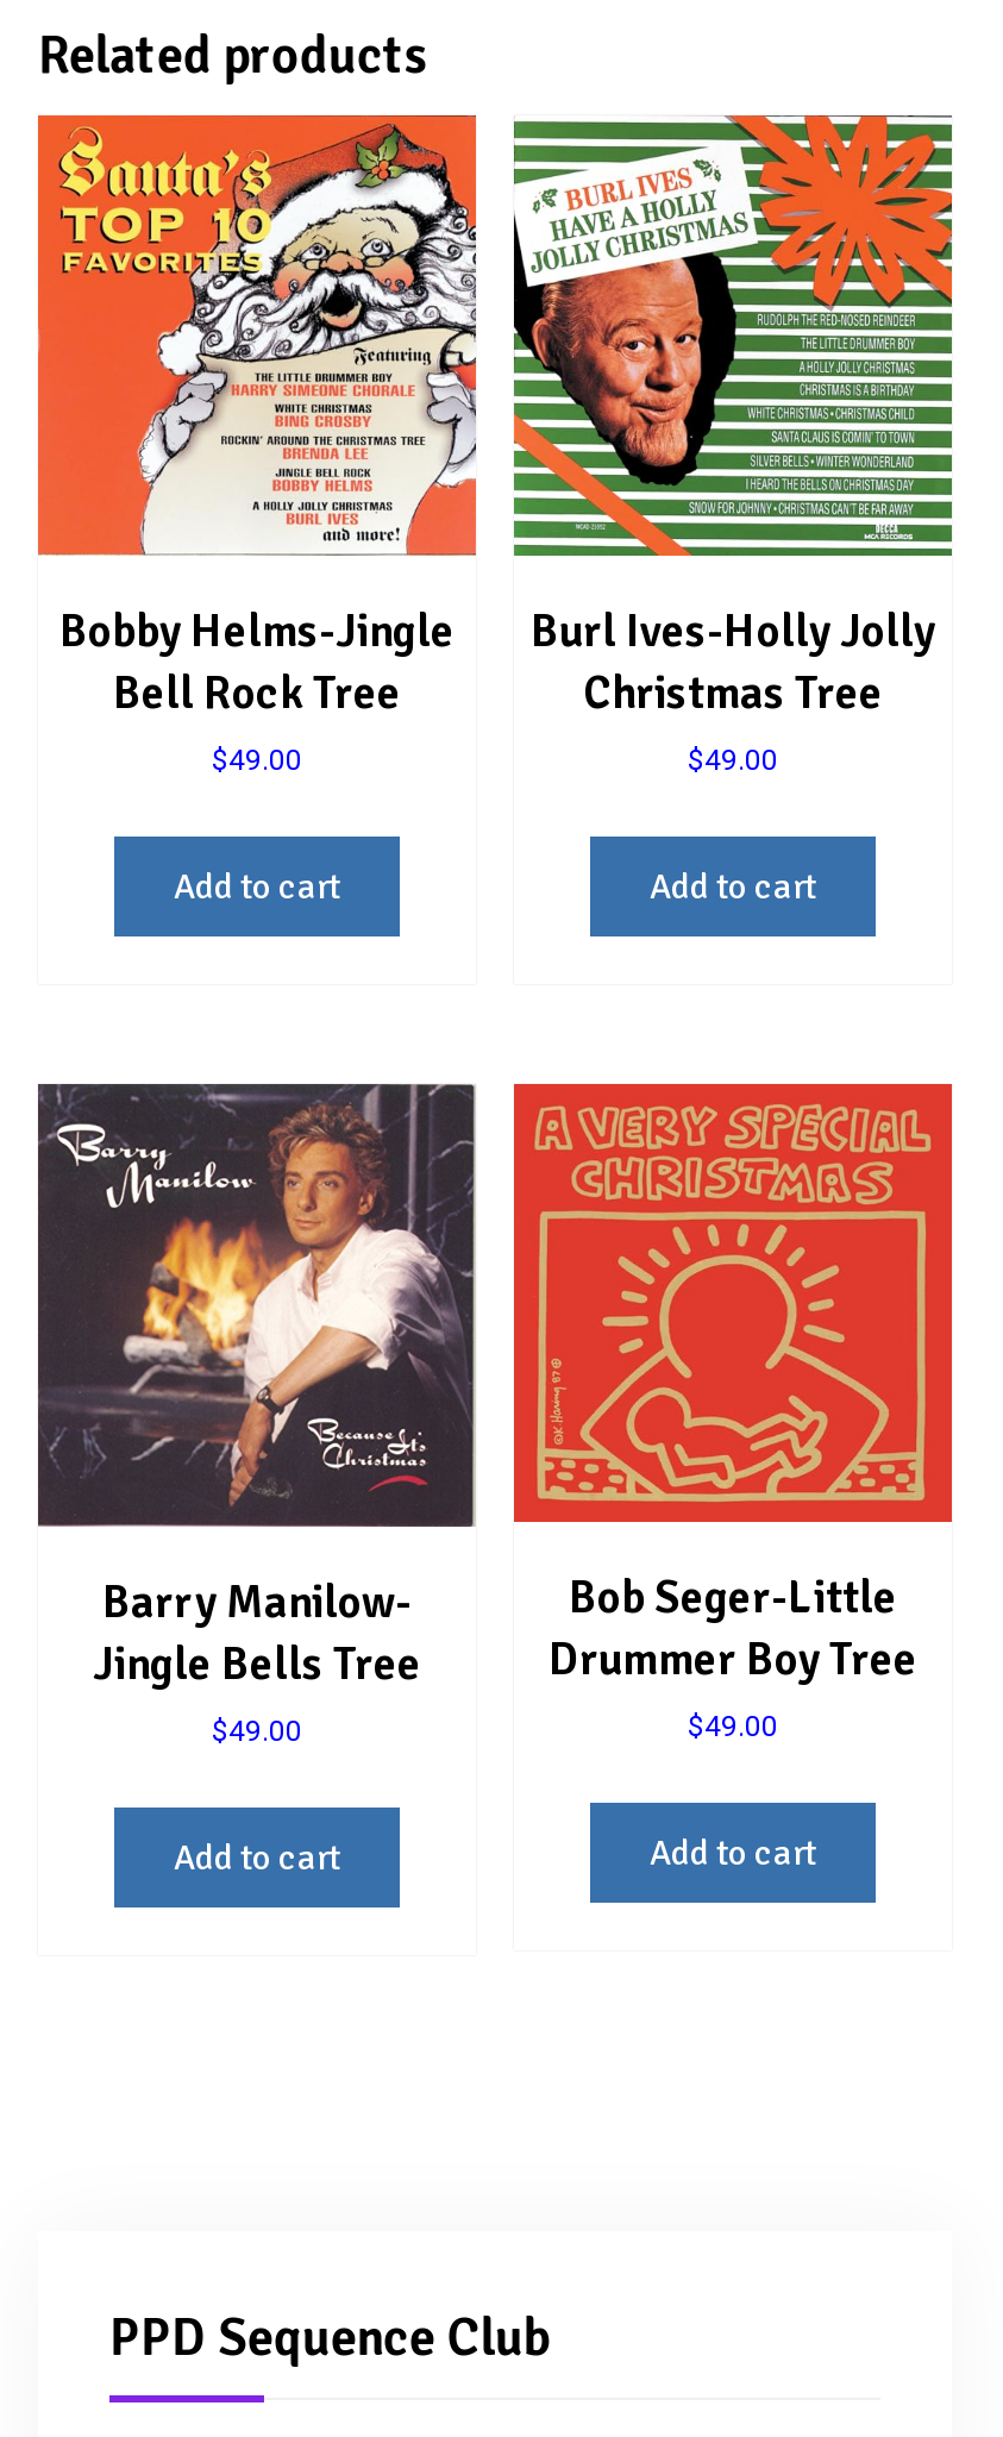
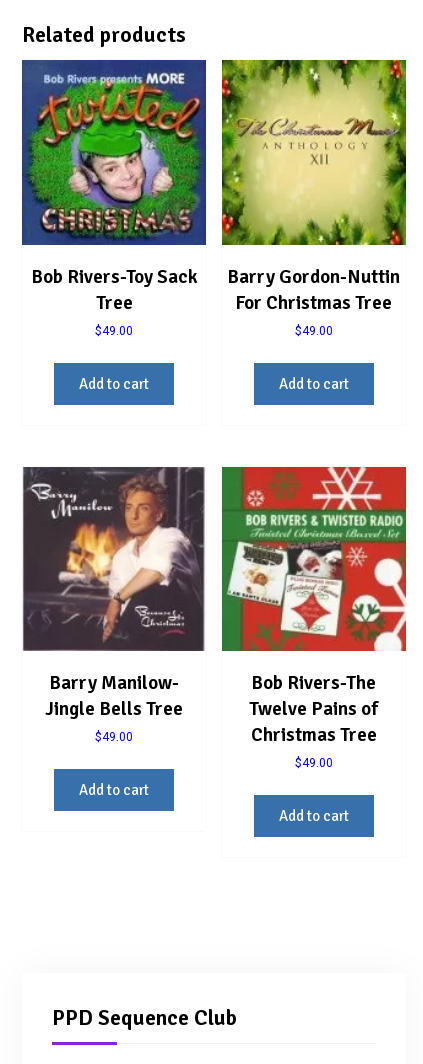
- [image]
- Bobby Helms-Jingle
- Bell Rock Tree
+ [image]
+ Bob Rivers-Toy Sack
+ Tree

- [image]
- Burl Ives-Holly Jolly
+ [image]
+ Barry Gordon-Nuttin
+ For Christmas Tree

moved down: Christmas Tree

- [image]
- Bob Seger-Little
- Drummer Boy Tree
+ [image]
+ Bob Rivers-The
+ Twelve Pains of
